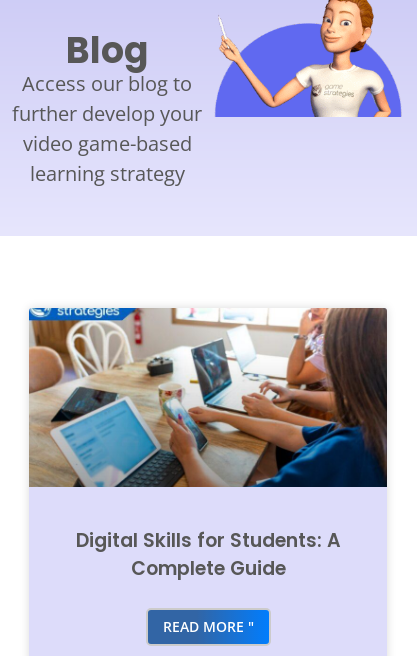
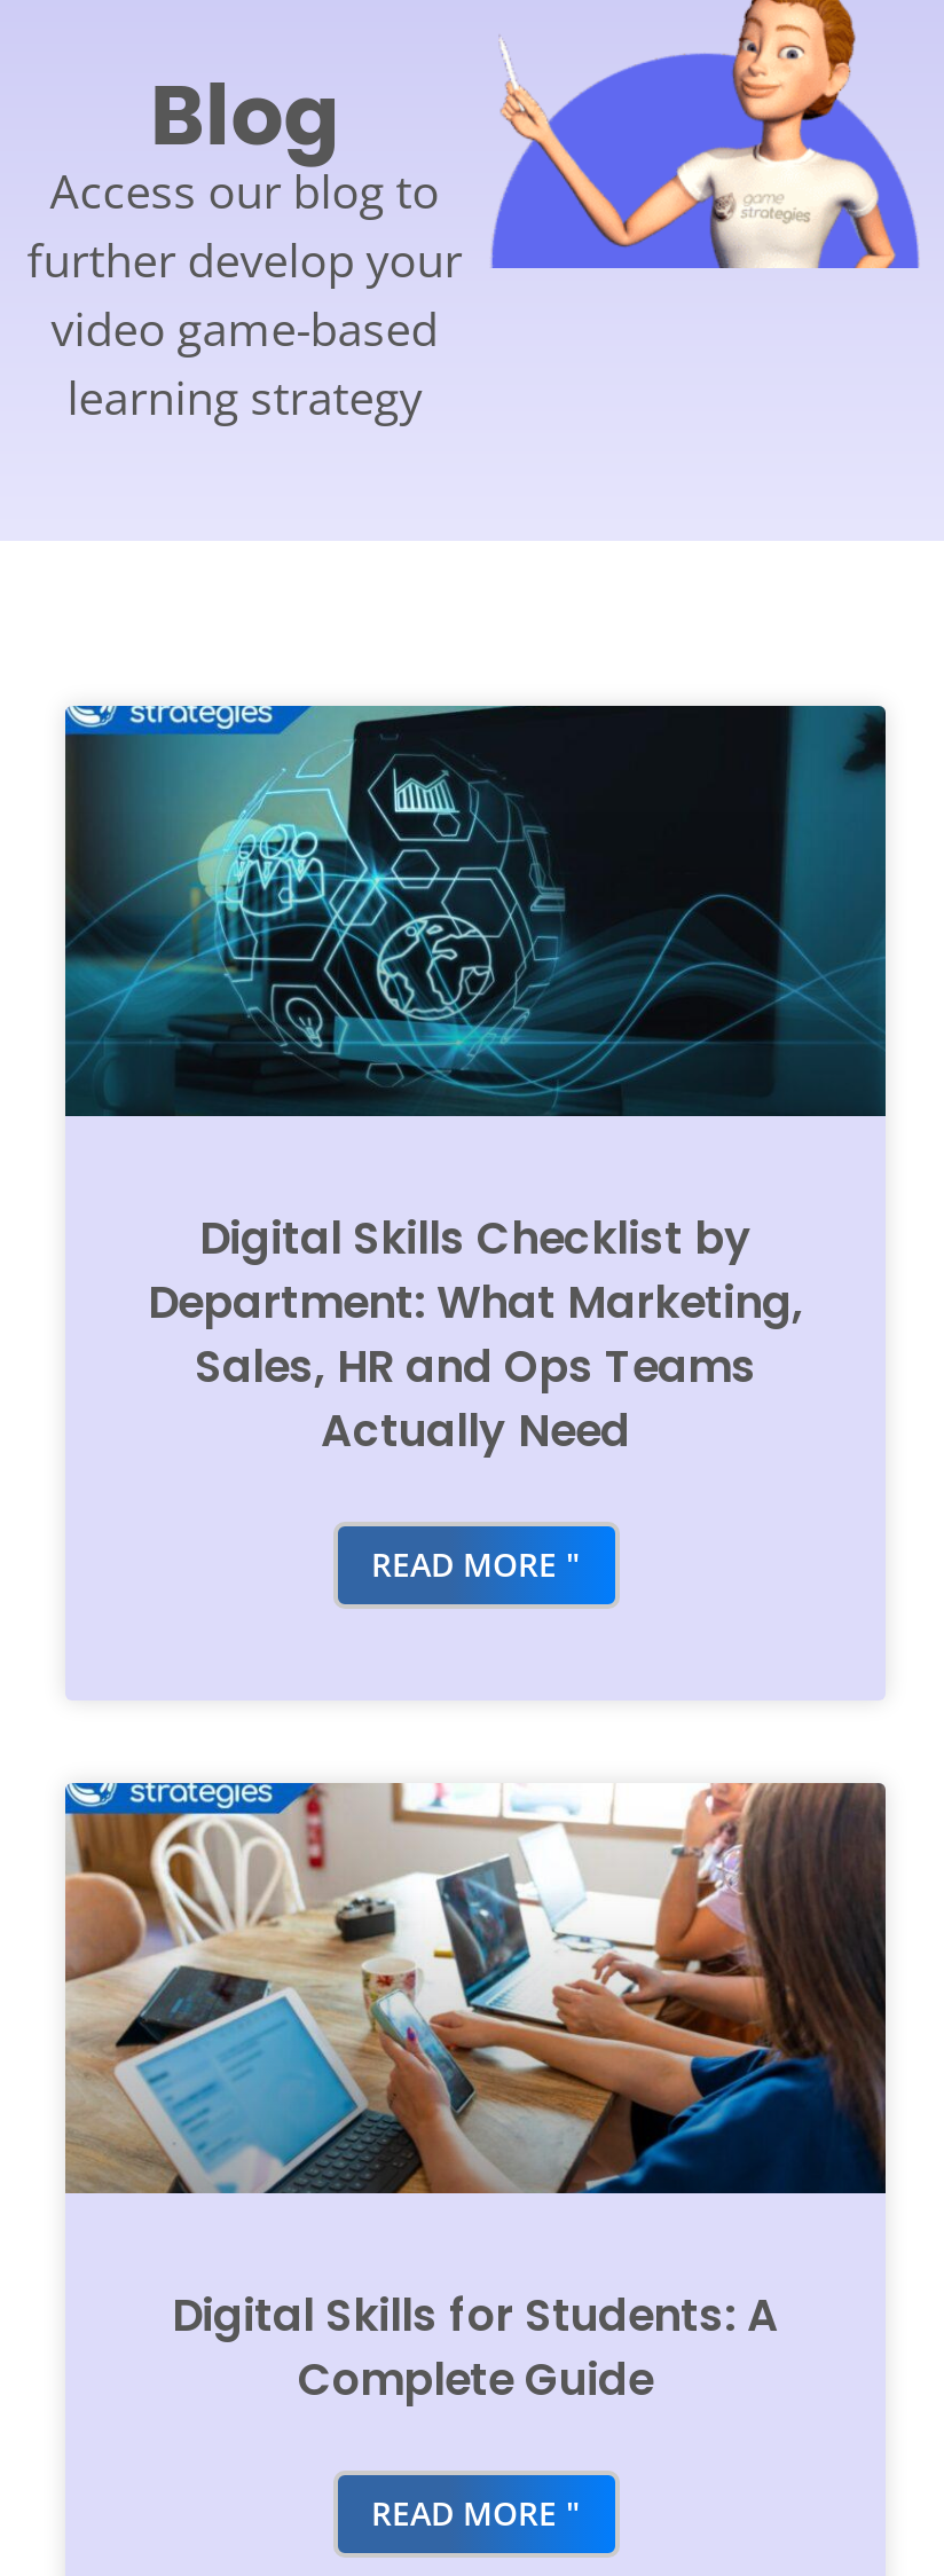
+ [image]
+ Digital Skills Checklist by
+ Department: What Marketing,
+ Sales, HR and Ops Teams
+ Actually Need
+ READ MORE "
